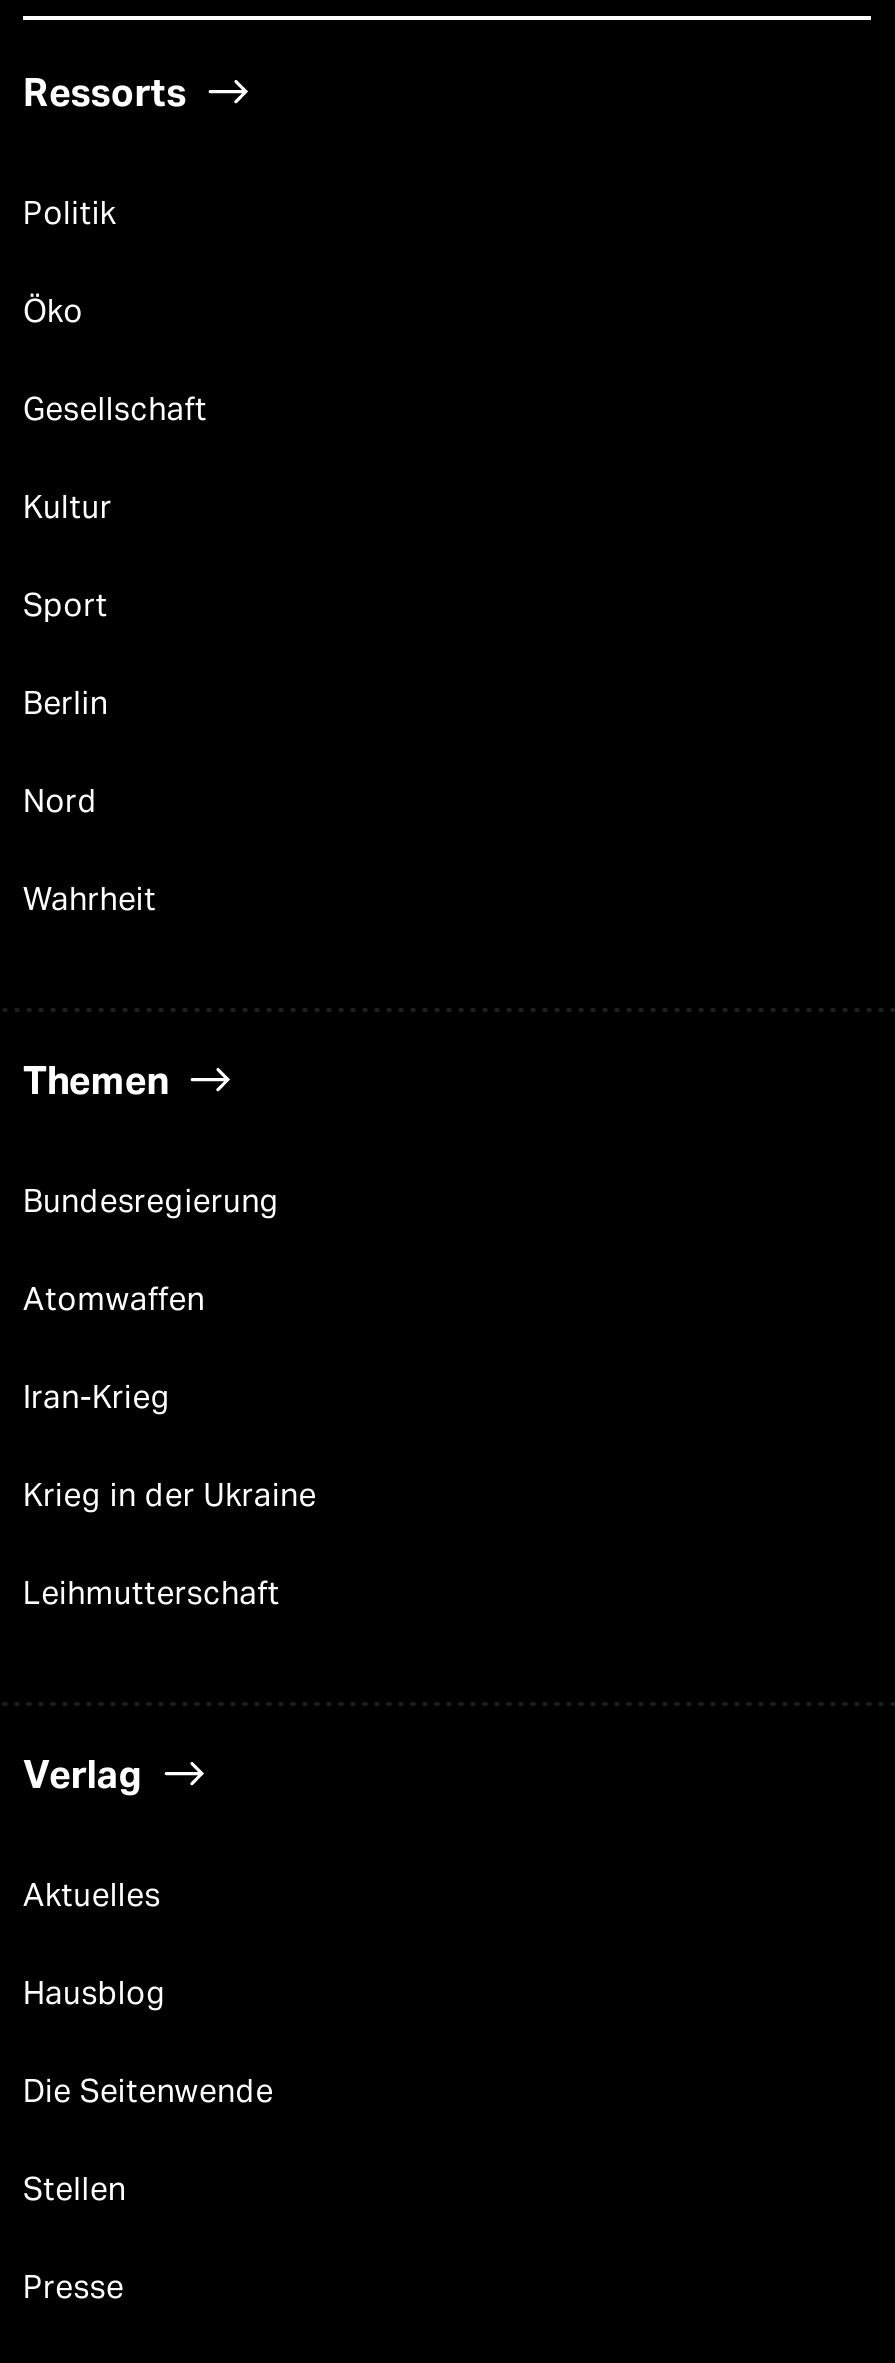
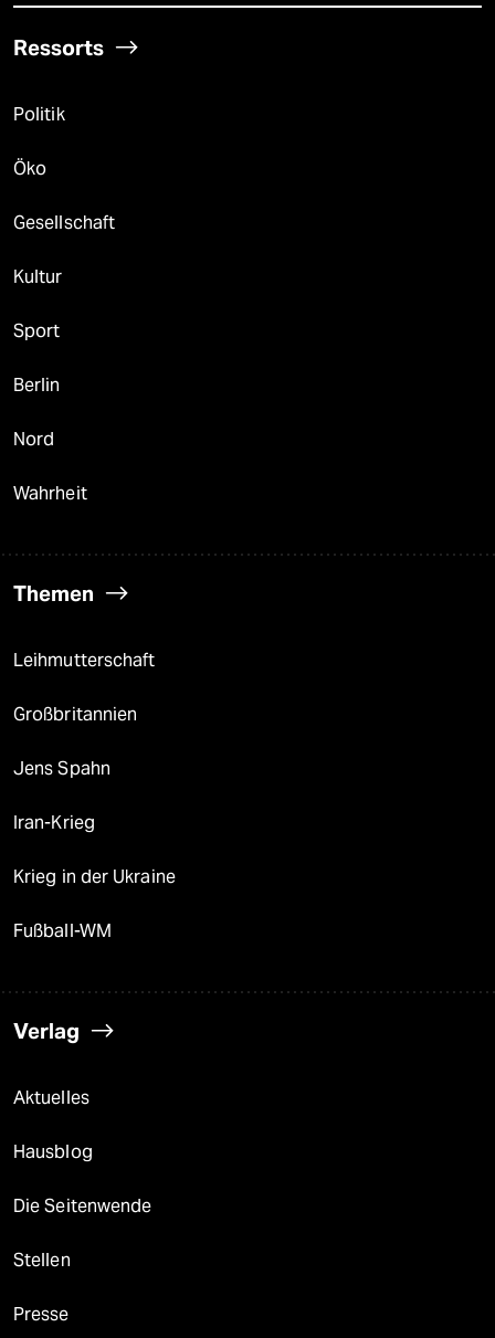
- Bundesregierung
- Atomwaffen
+ Großbritannien
+ Jens Spahn

+ Fußball-WM

moved up: Leihmutterschaft
